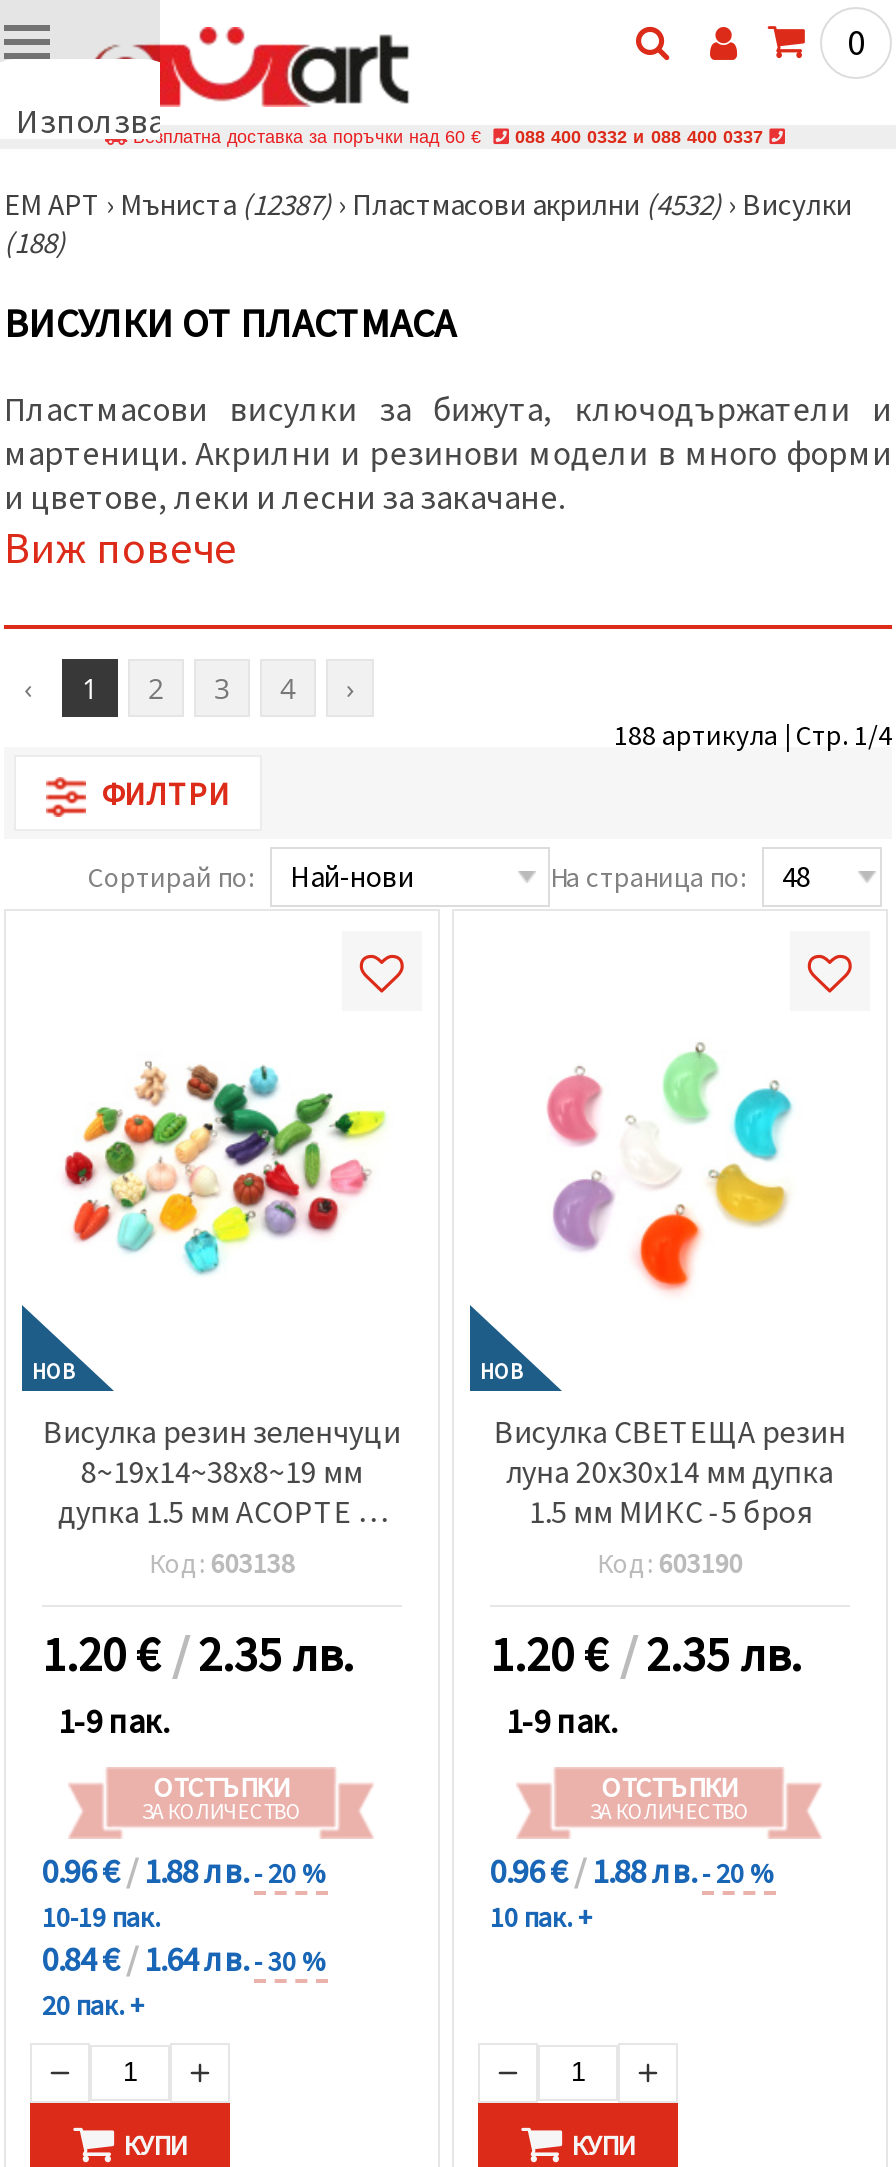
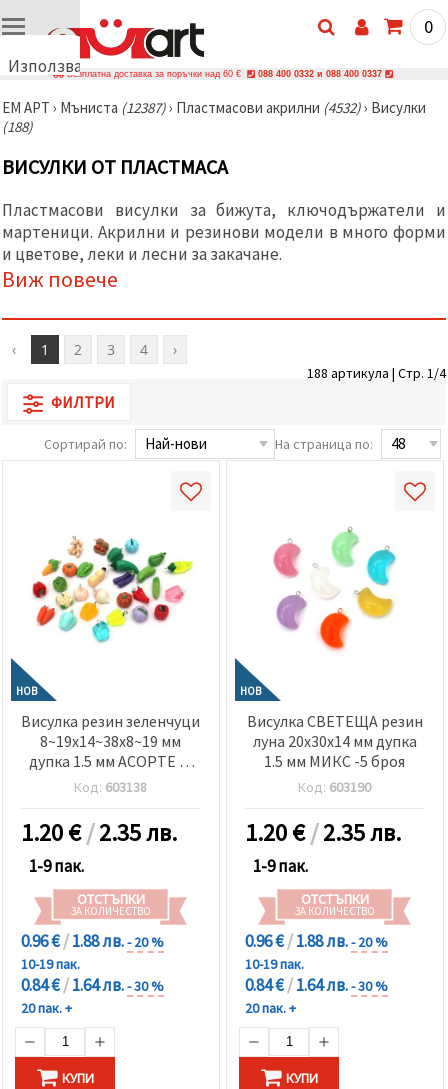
- 10 пак. +
+ 10-19 пак.
+ 0.84 € / 1.64 лв.- 30 %
+ 20 пак. +
